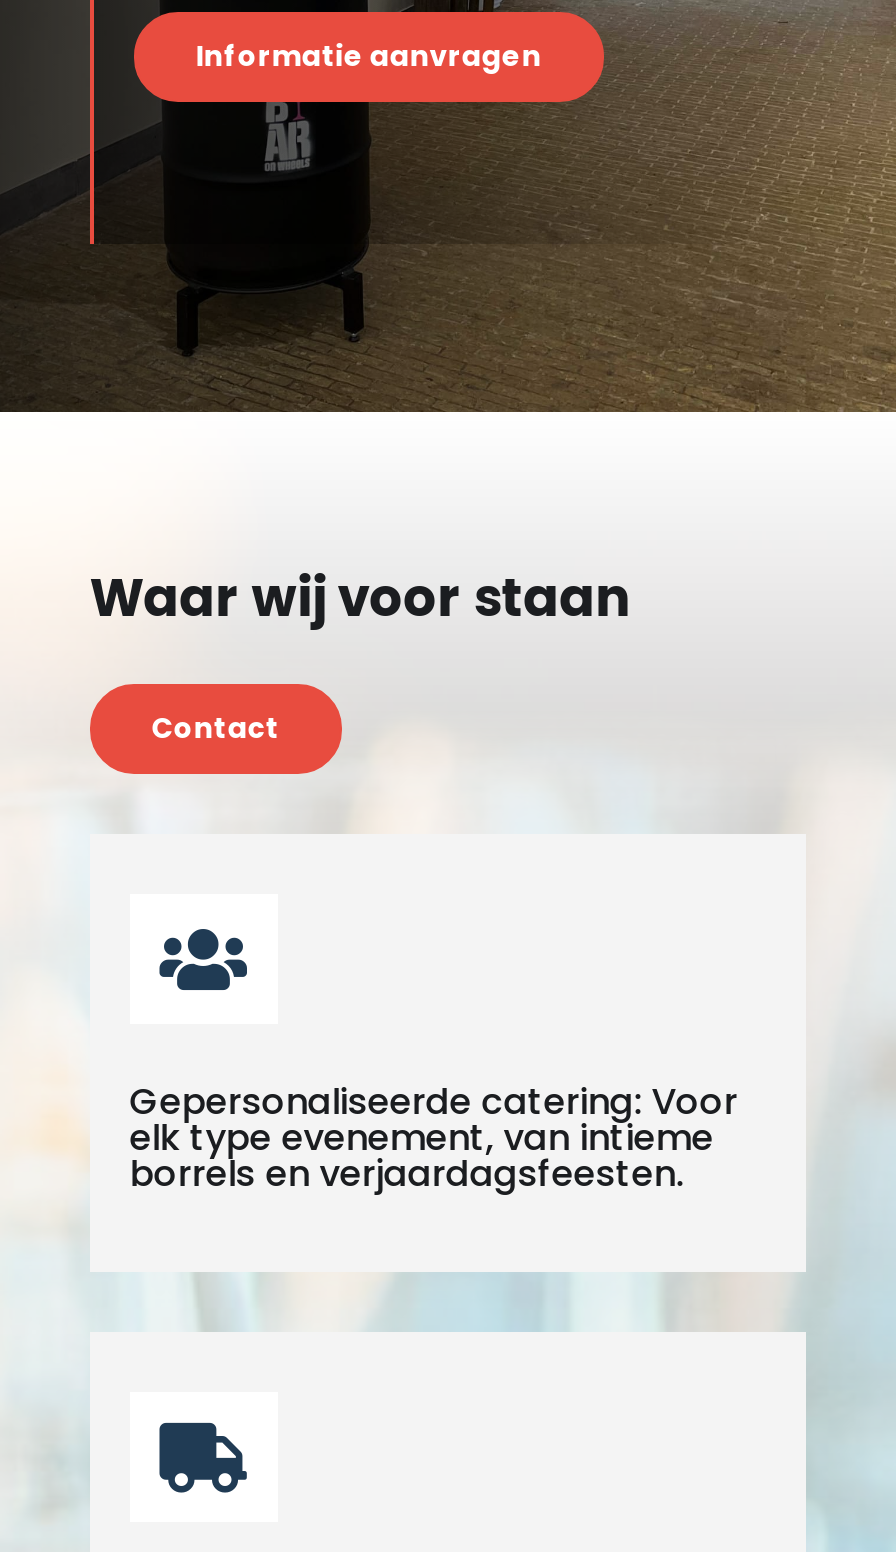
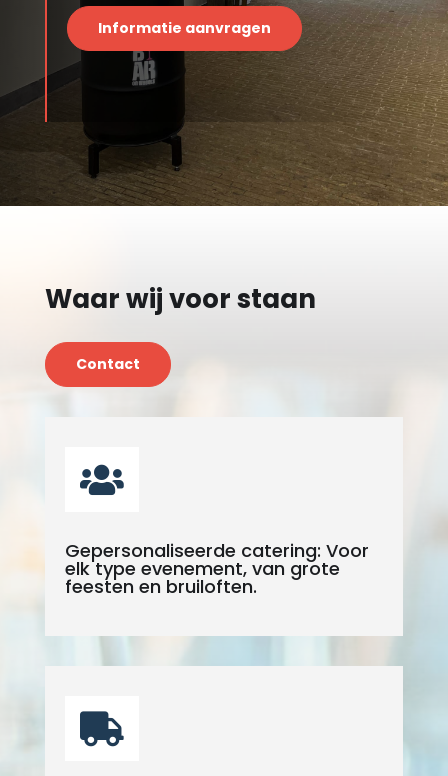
- elk type evenement, van intieme
+ elk type evenement, van grote

- borrels en verjaardagsfeesten.
+ feesten en bruiloften.
